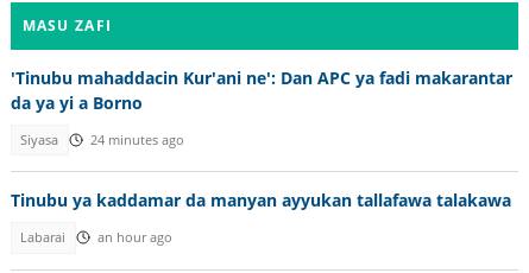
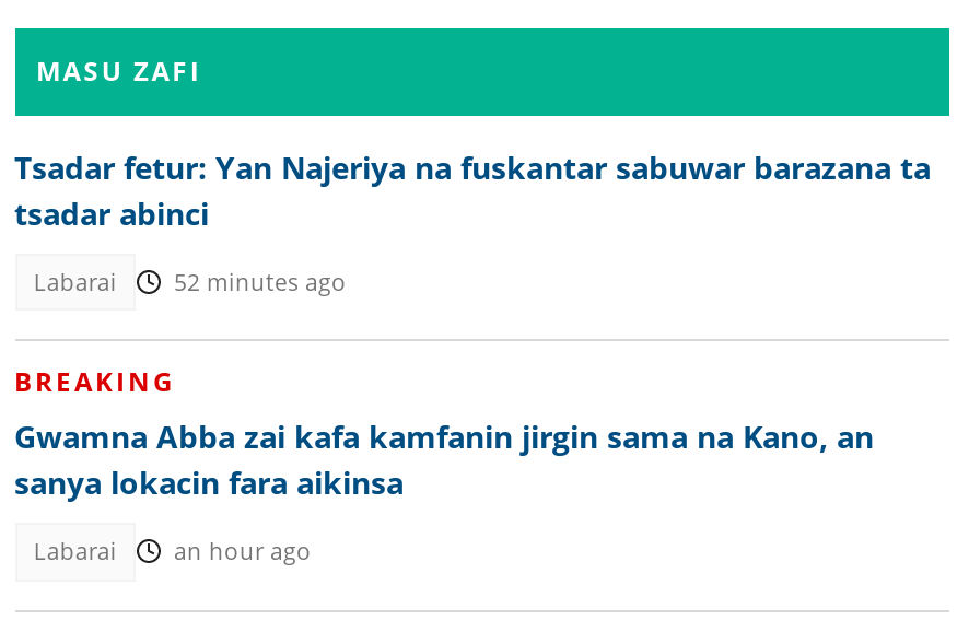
- 'Tinubu mahaddacin Kur'ani ne': Dan APC ya fadi makarantar
- da ya yi a Borno
+ Tsadar fetur: Yan Najeriya na fuskantar sabuwar barazana ta
+ tsadar abinci

- Siyasa
- 24 minutes ago
+ Labarai
+ 52 minutes ago

- Tinubu ya kaddamar da manyan ayyukan tallafawa talakawa
+ BREAKING
+ Gwamna Abba zai kafa kamfanin jirgin sama na Kano, an
+ sanya lokacin fara aikinsa
